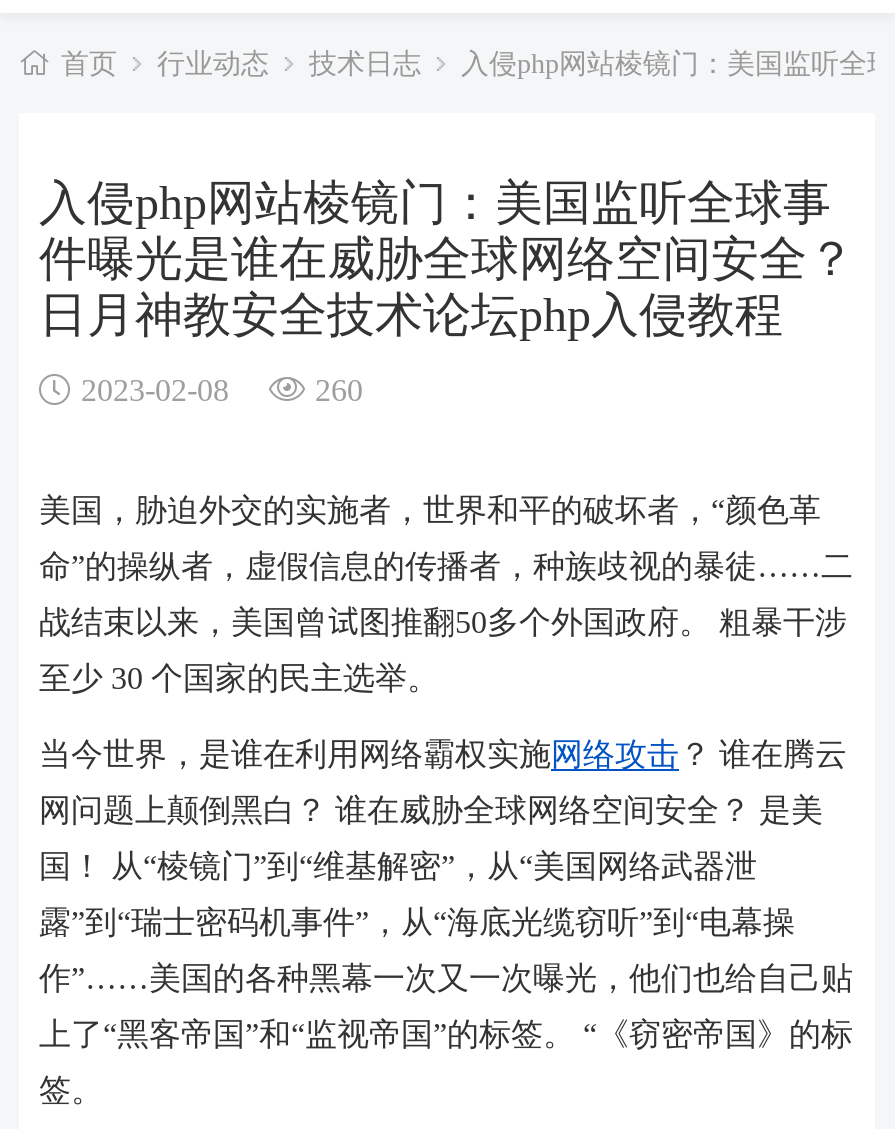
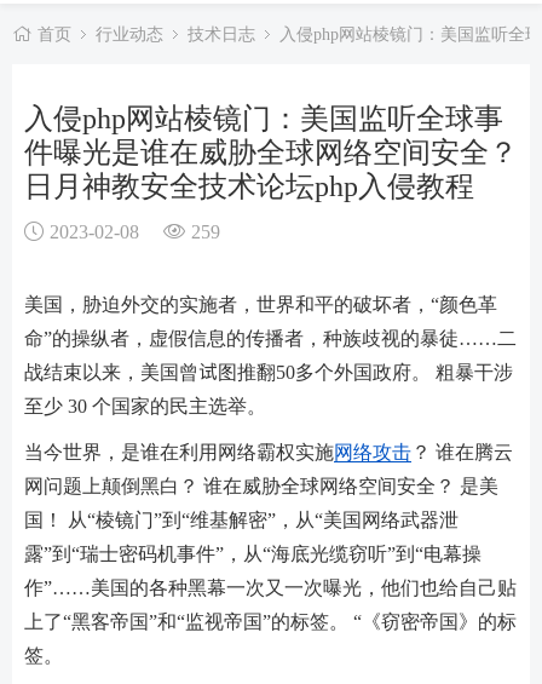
- 260
+ 259
